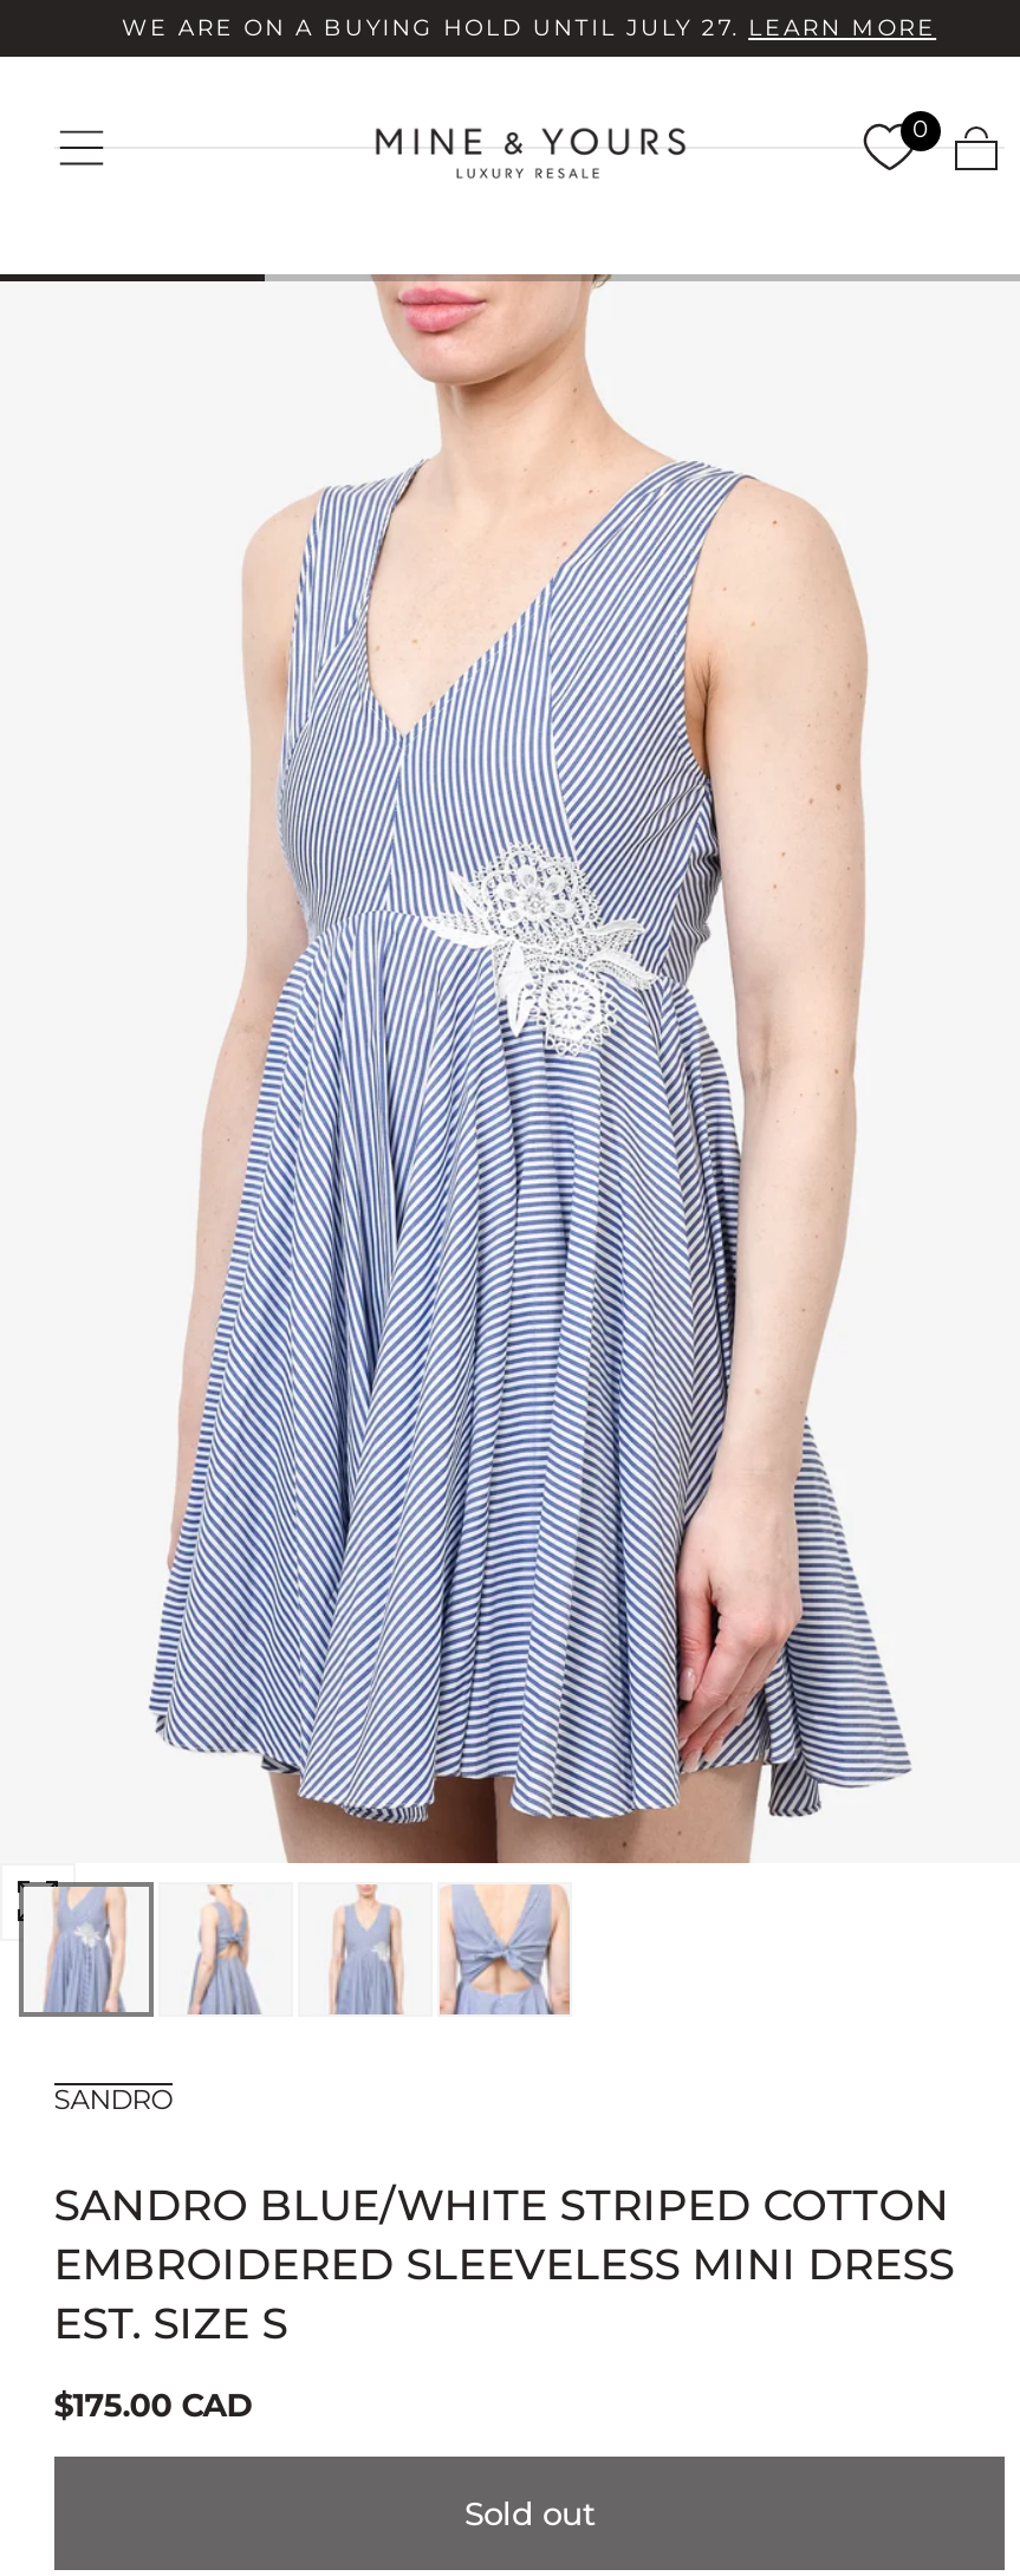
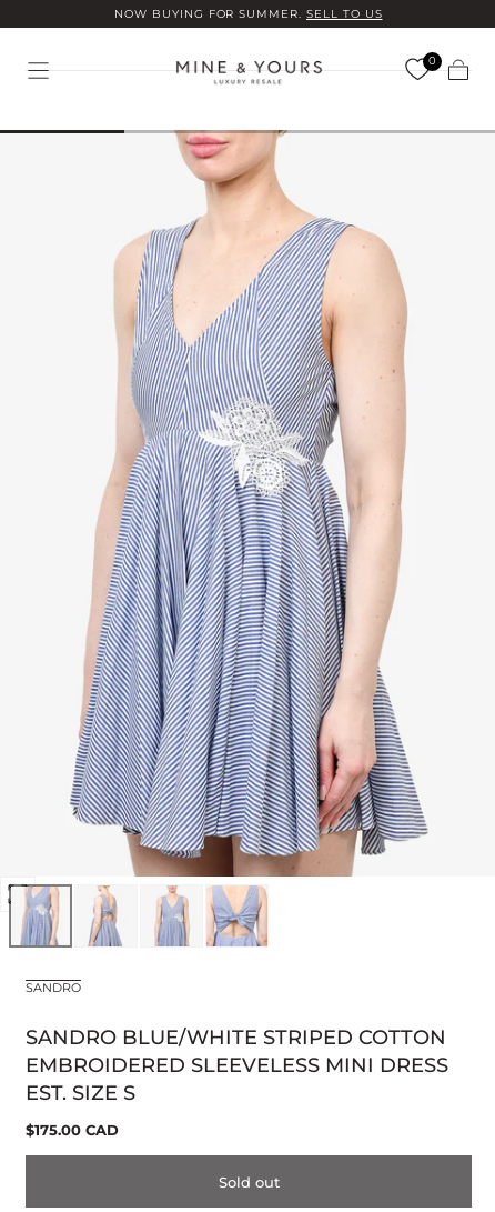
- WE ARE ON A BUYING HOLD UNTIL JULY 27. LEARN MORE
+ NOW BUYING FOR SUMMER. SELL TO US
